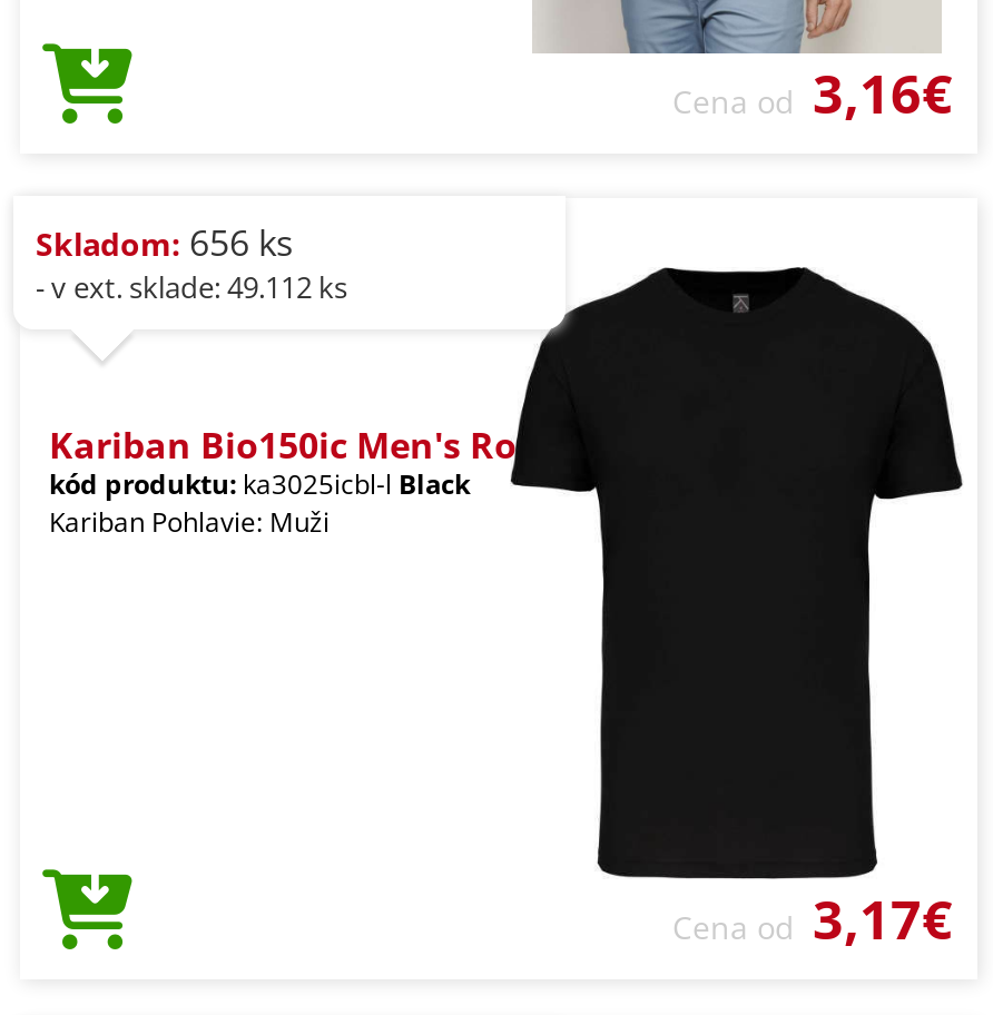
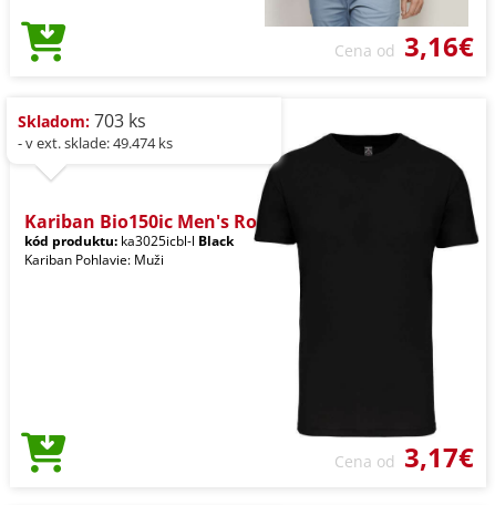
- Skladom: 656 ks
+ Skladom: 703 ks

- - v ext. sklade: 49.112 ks
+ - v ext. sklade: 49.474 ks
